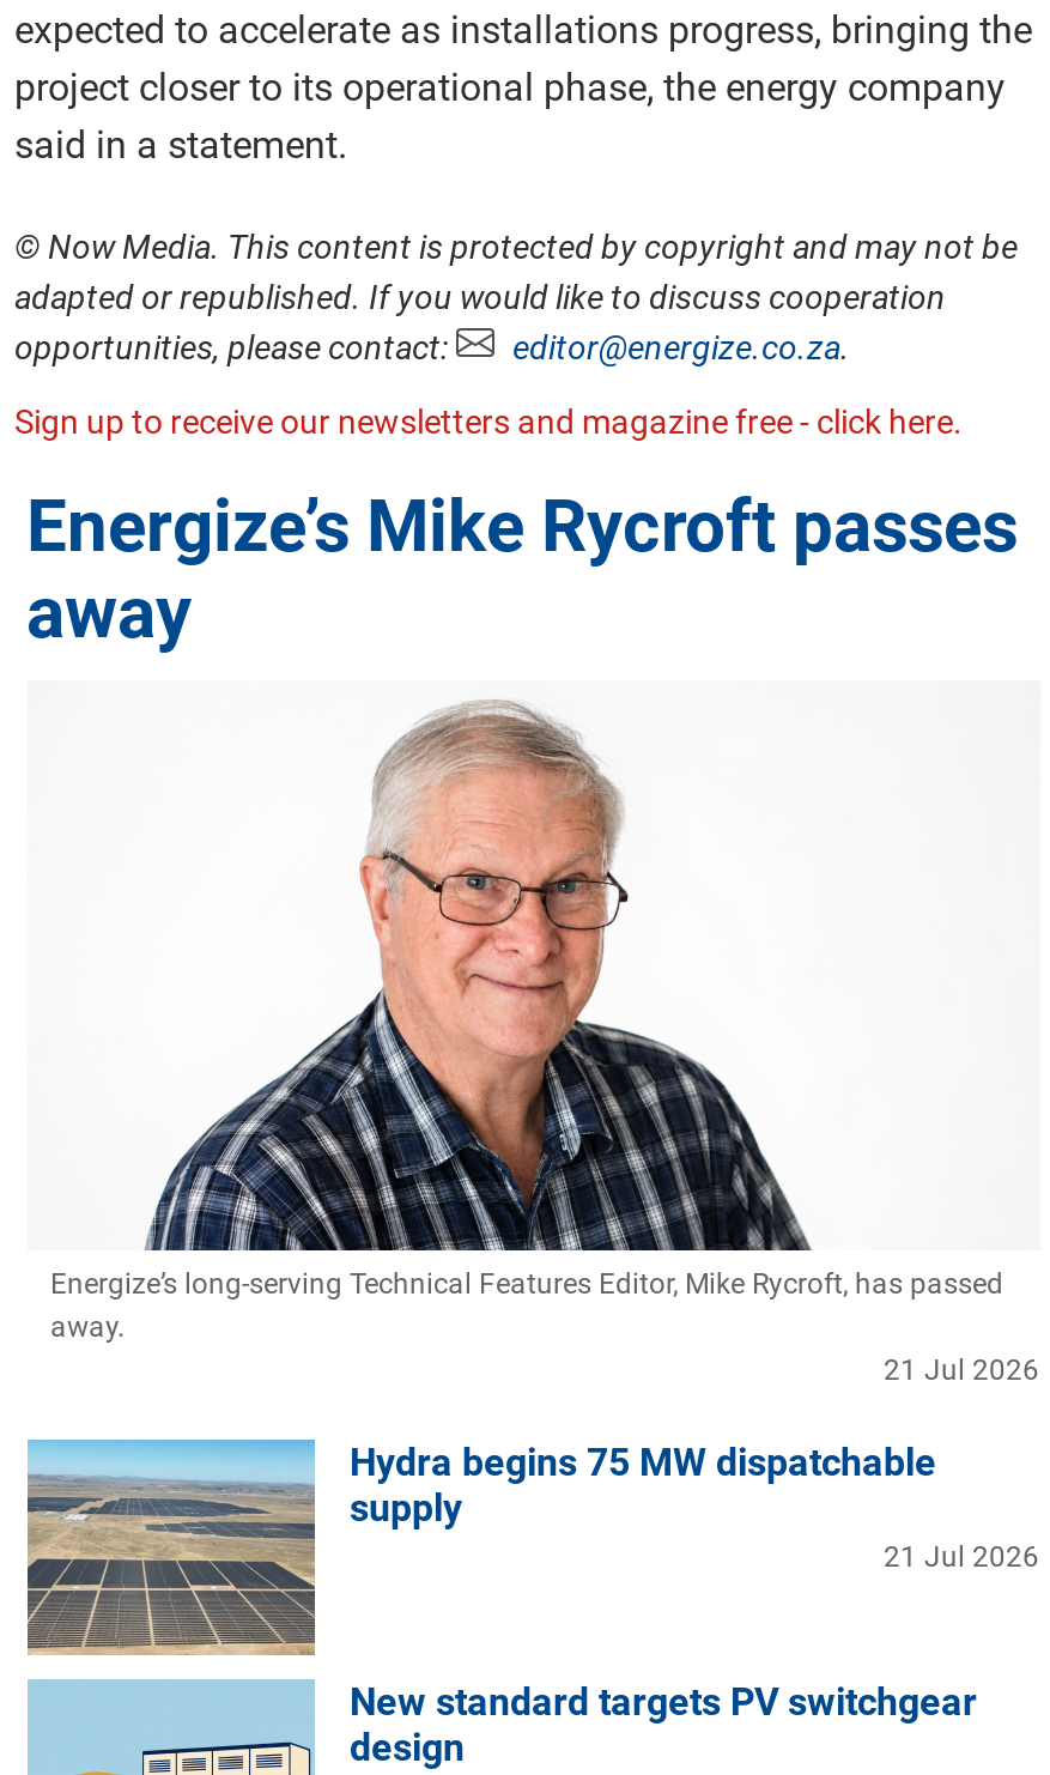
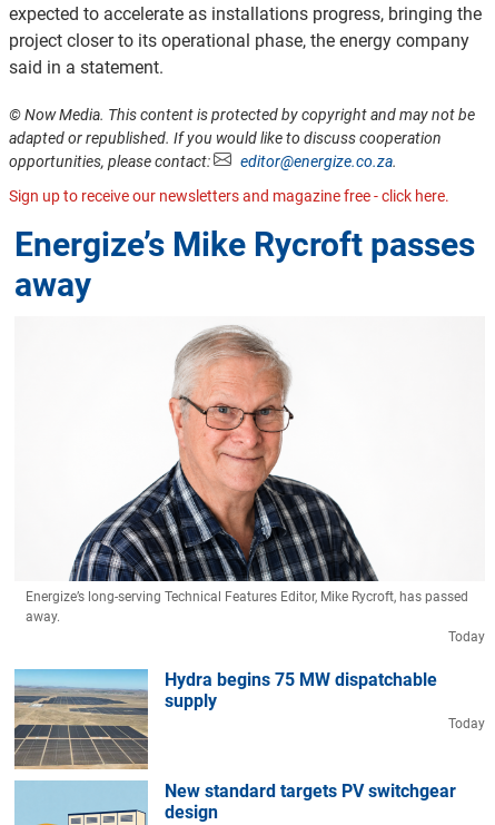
- 21 Jul 2026
+ Today

- 21 Jul 2026
+ Today
